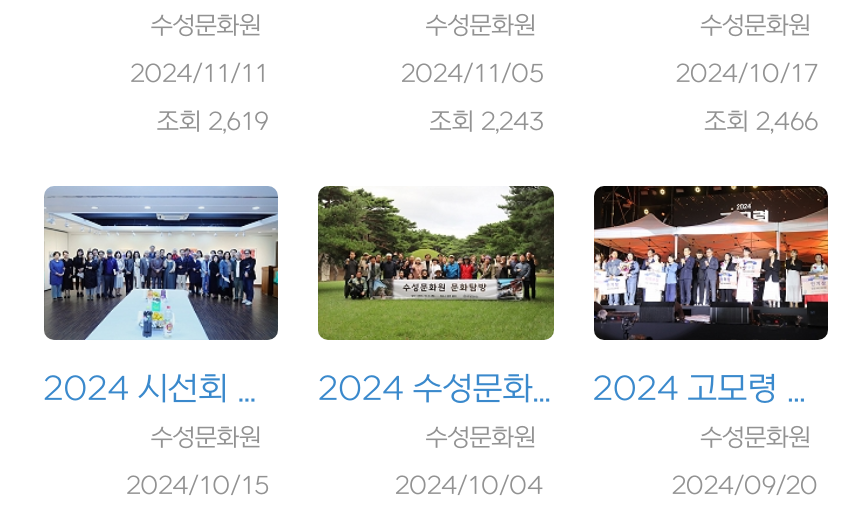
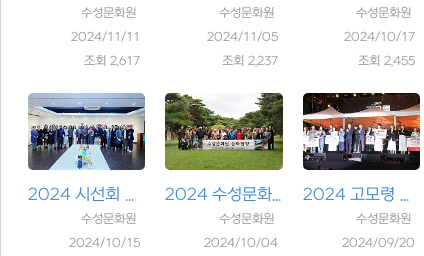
- 조회 2,619
+ 조회 2,617

- 조회 2,243
+ 조회 2,237

- 조회 2,466
+ 조회 2,455
